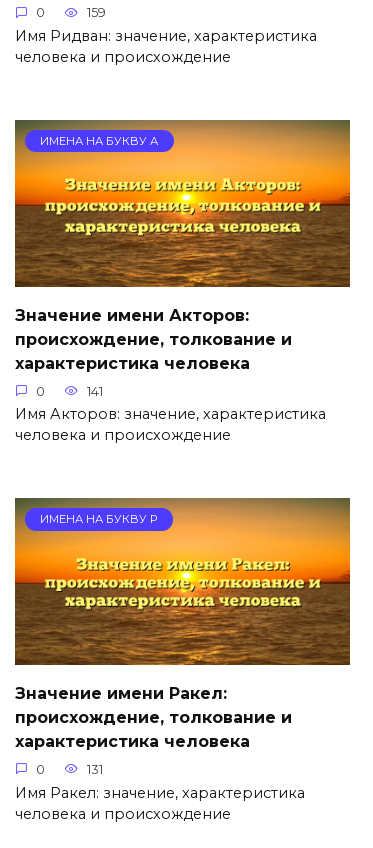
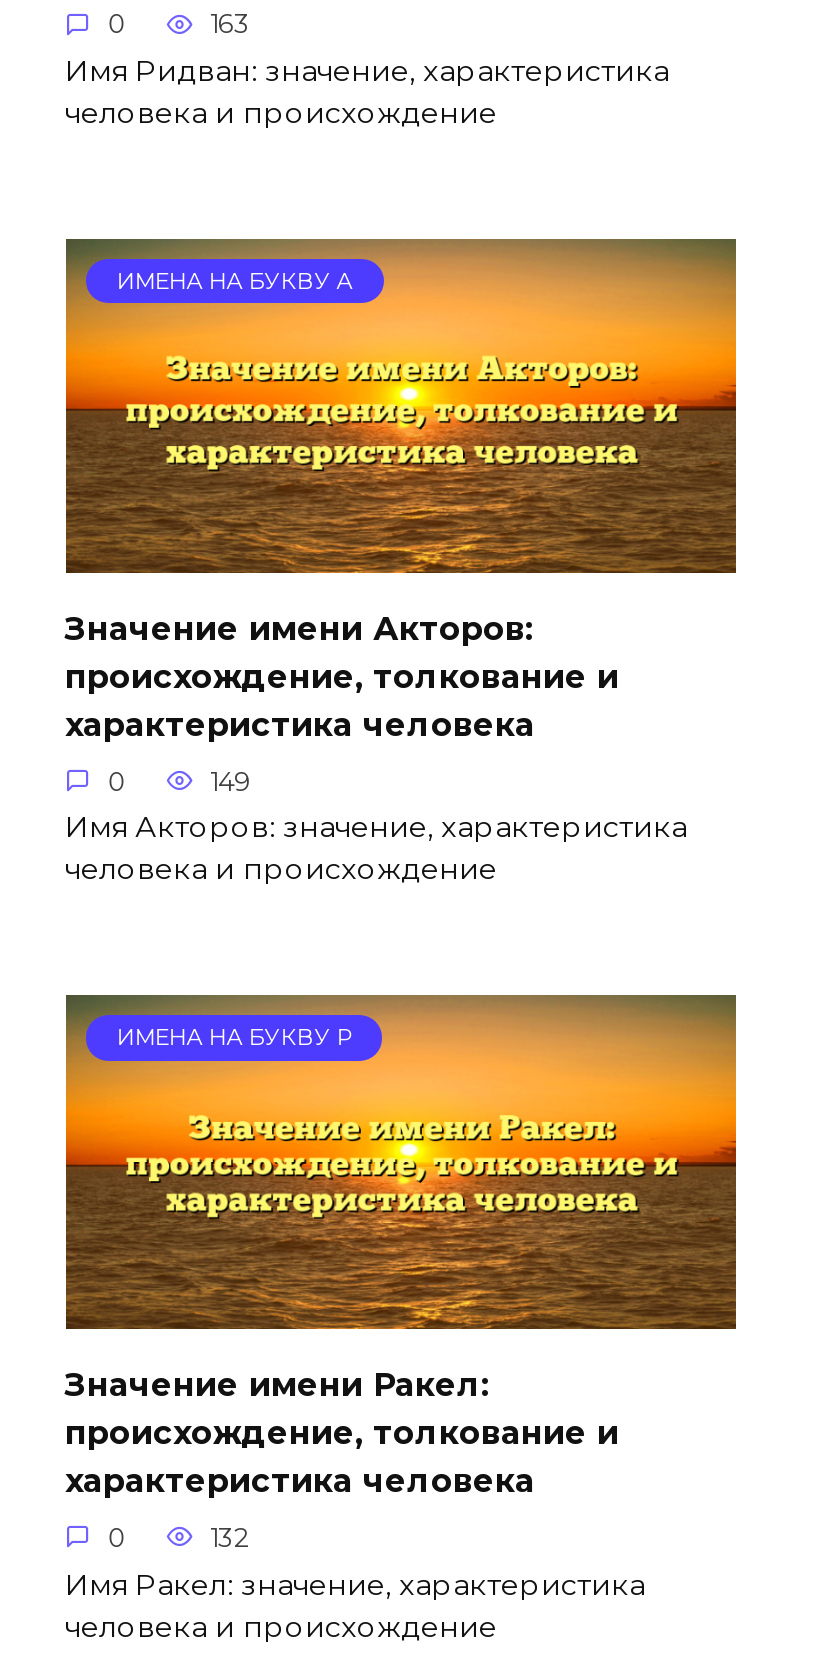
- 159
+ 163

- 141
+ 149

- 131
+ 132
